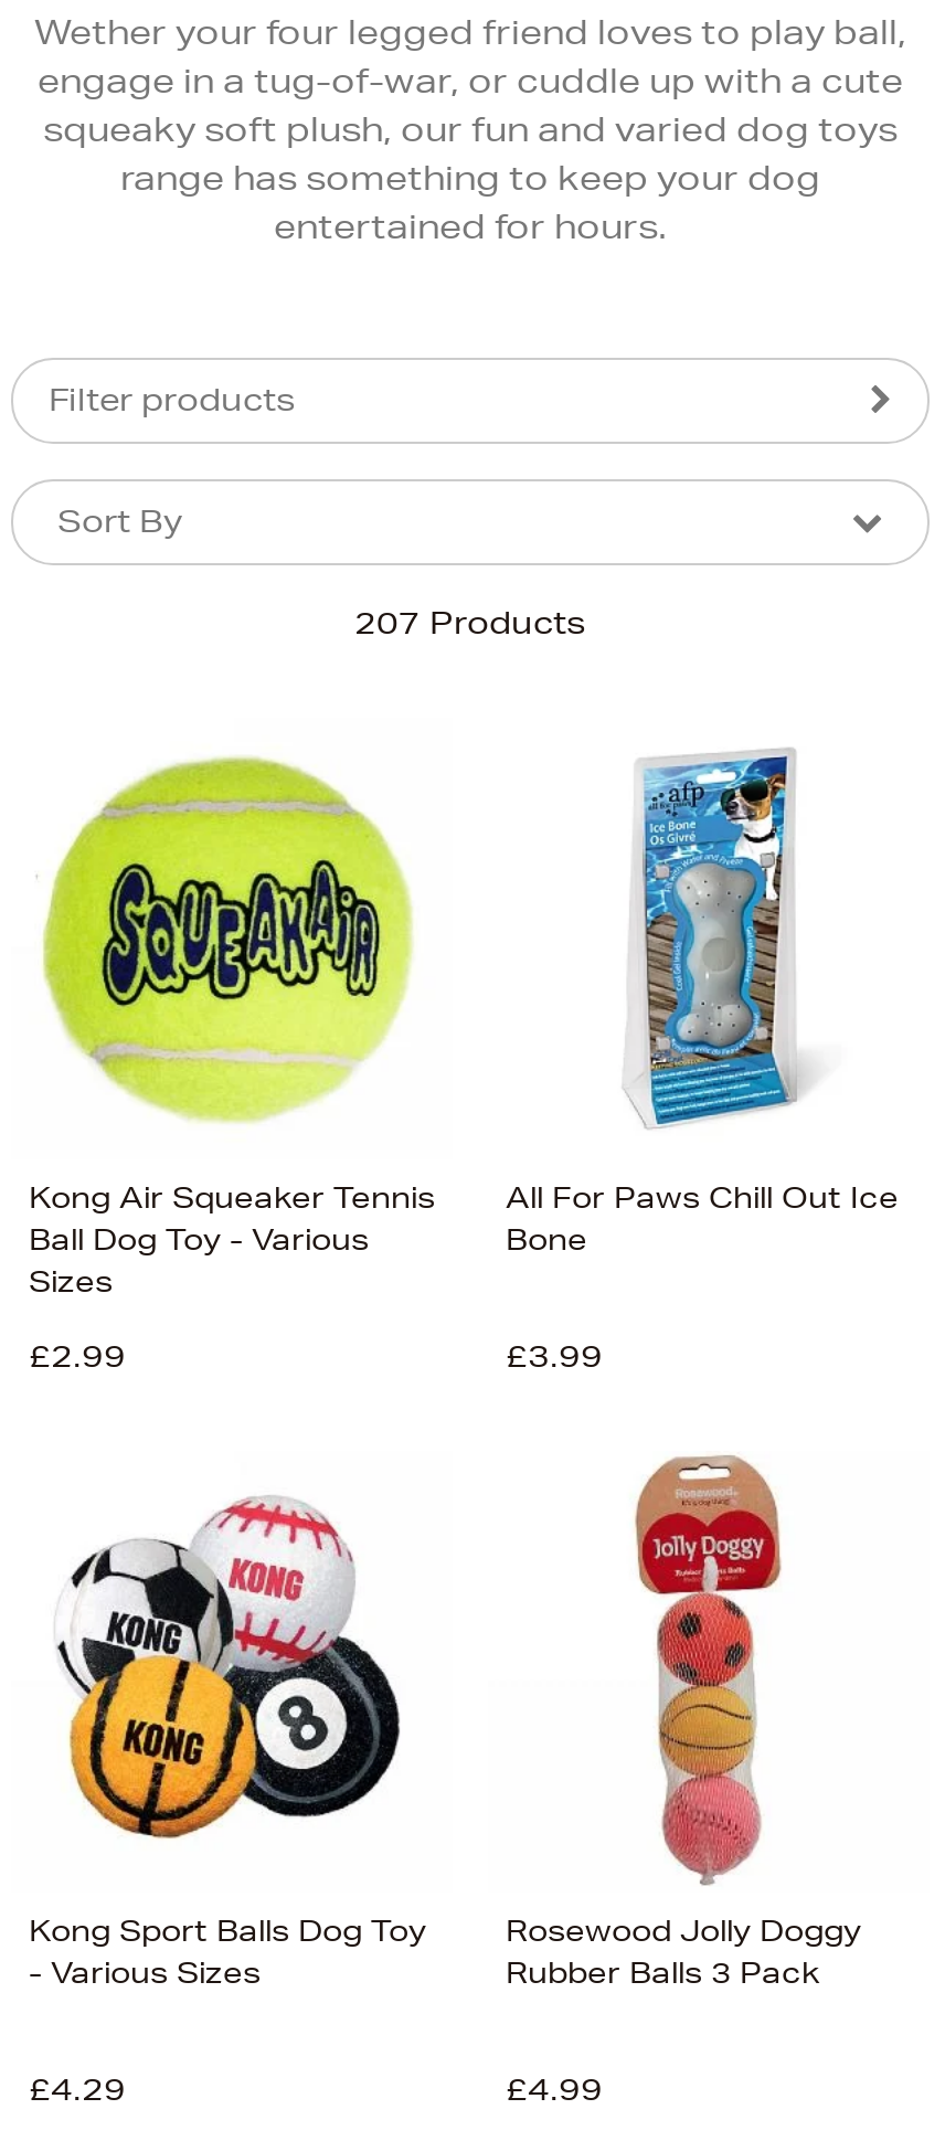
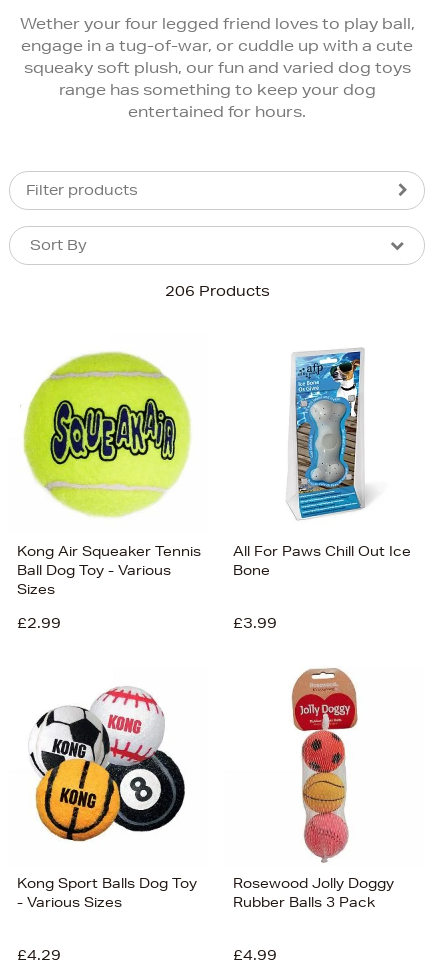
- 207 Products
+ 206 Products
